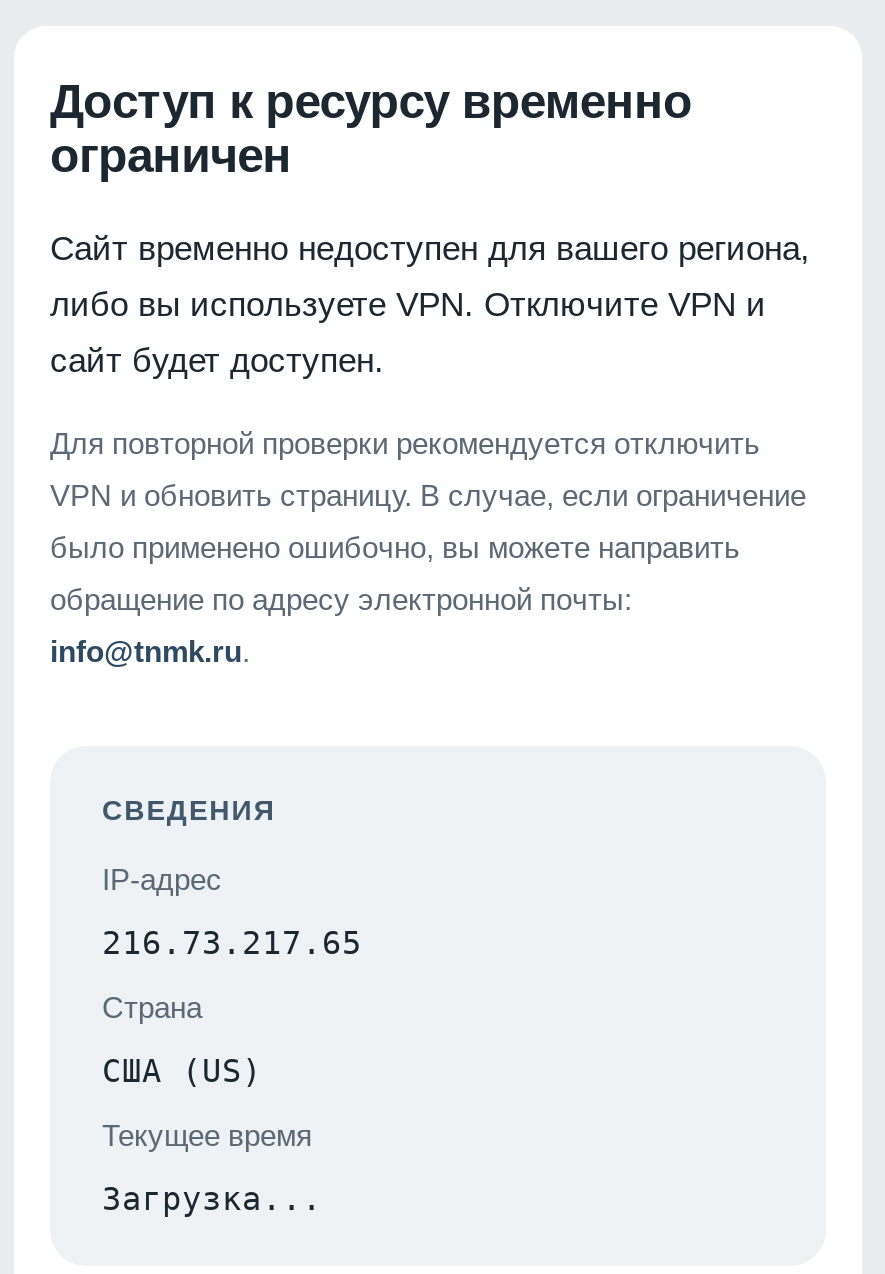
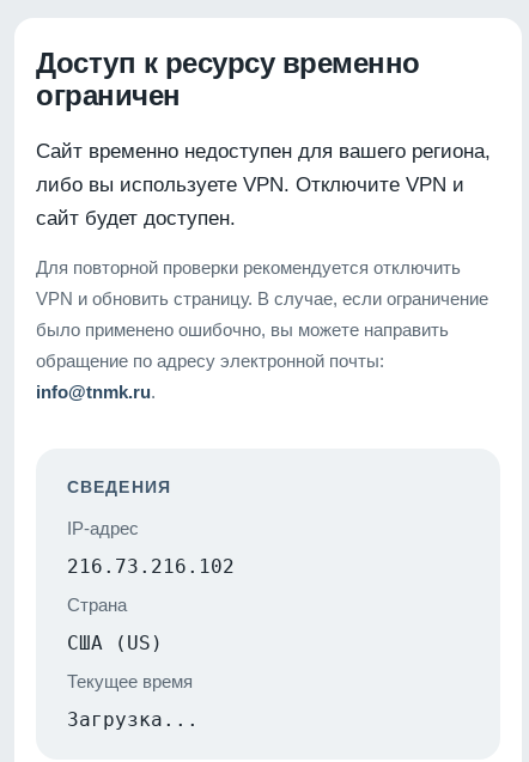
- 216.73.217.65
+ 216.73.216.102
